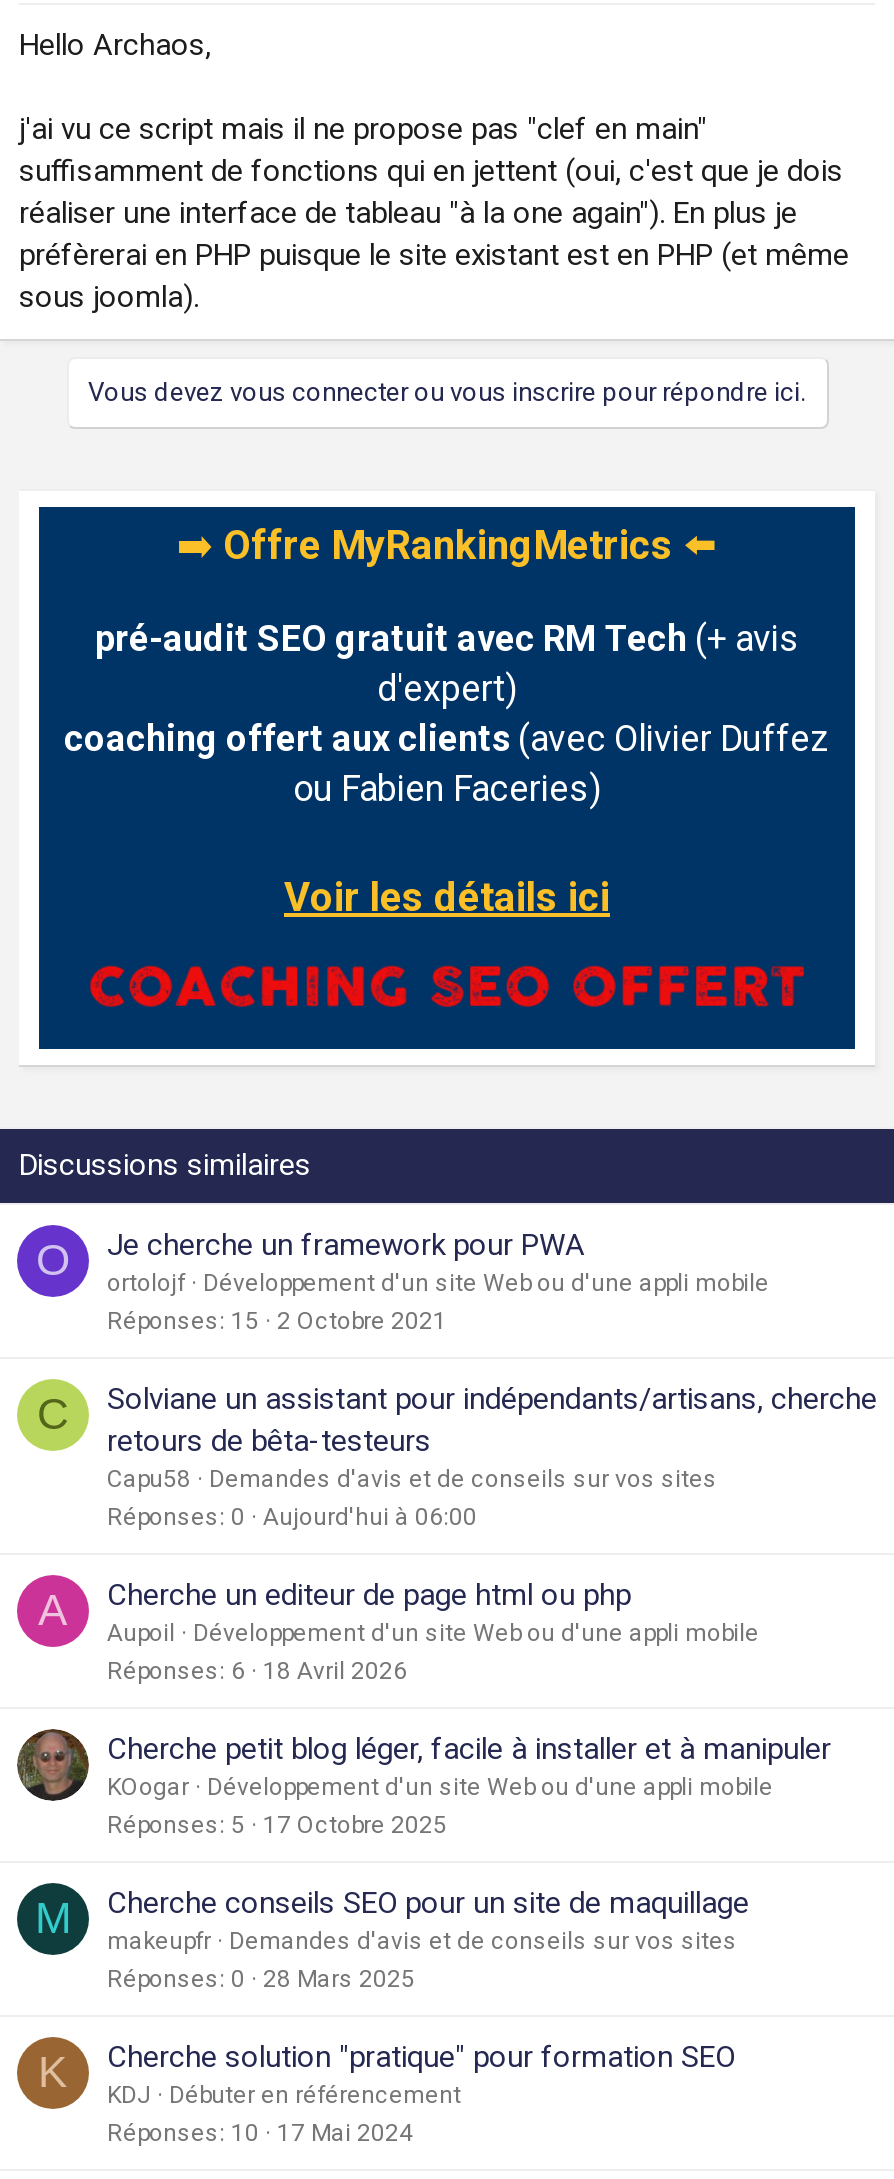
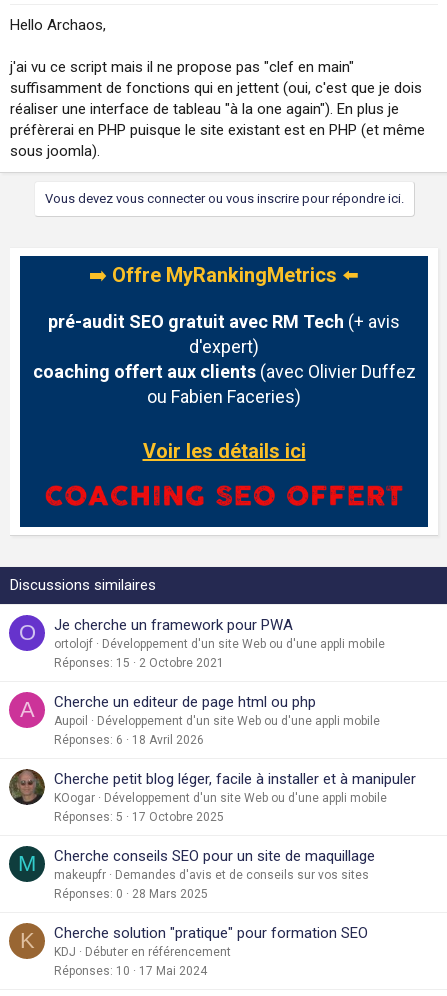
- C
- Solviane un assistant pour indépendants/artisans, cherche
- retours de bêta-testeurs
- Capu58
- Demandes d'avis et de conseils sur vos sites
- Réponses 0
- Aujourd'hui à 06:00
